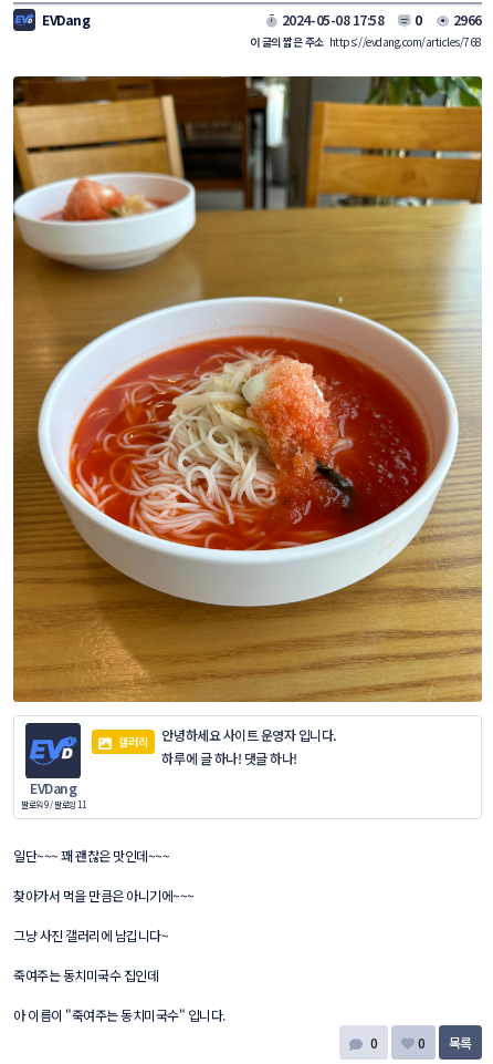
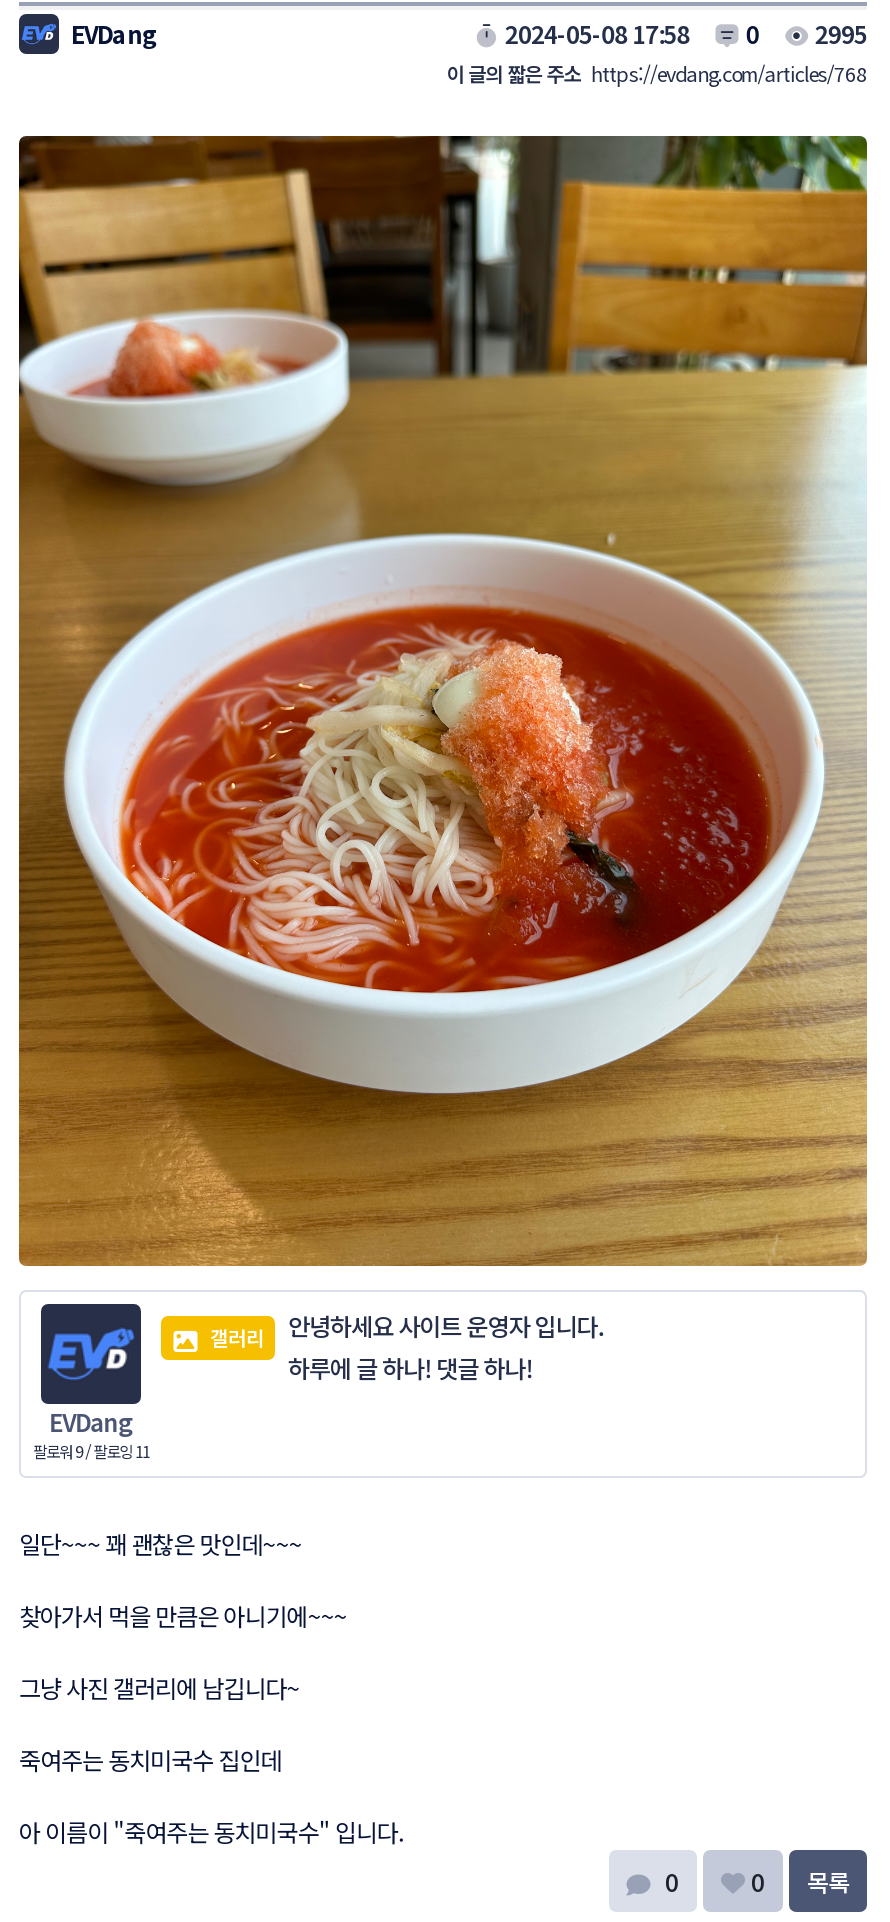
- 2024-05-08 17:58 0 2966
+ 2024-05-08 17:58 0 2995
